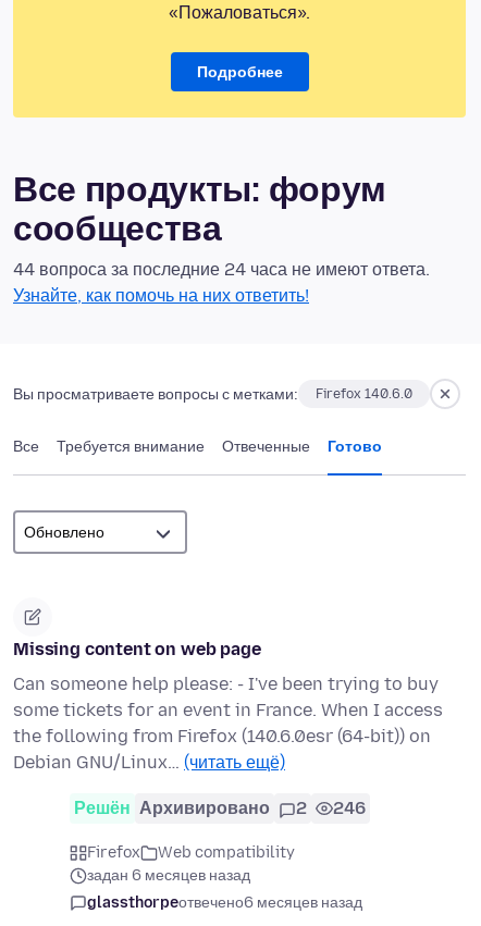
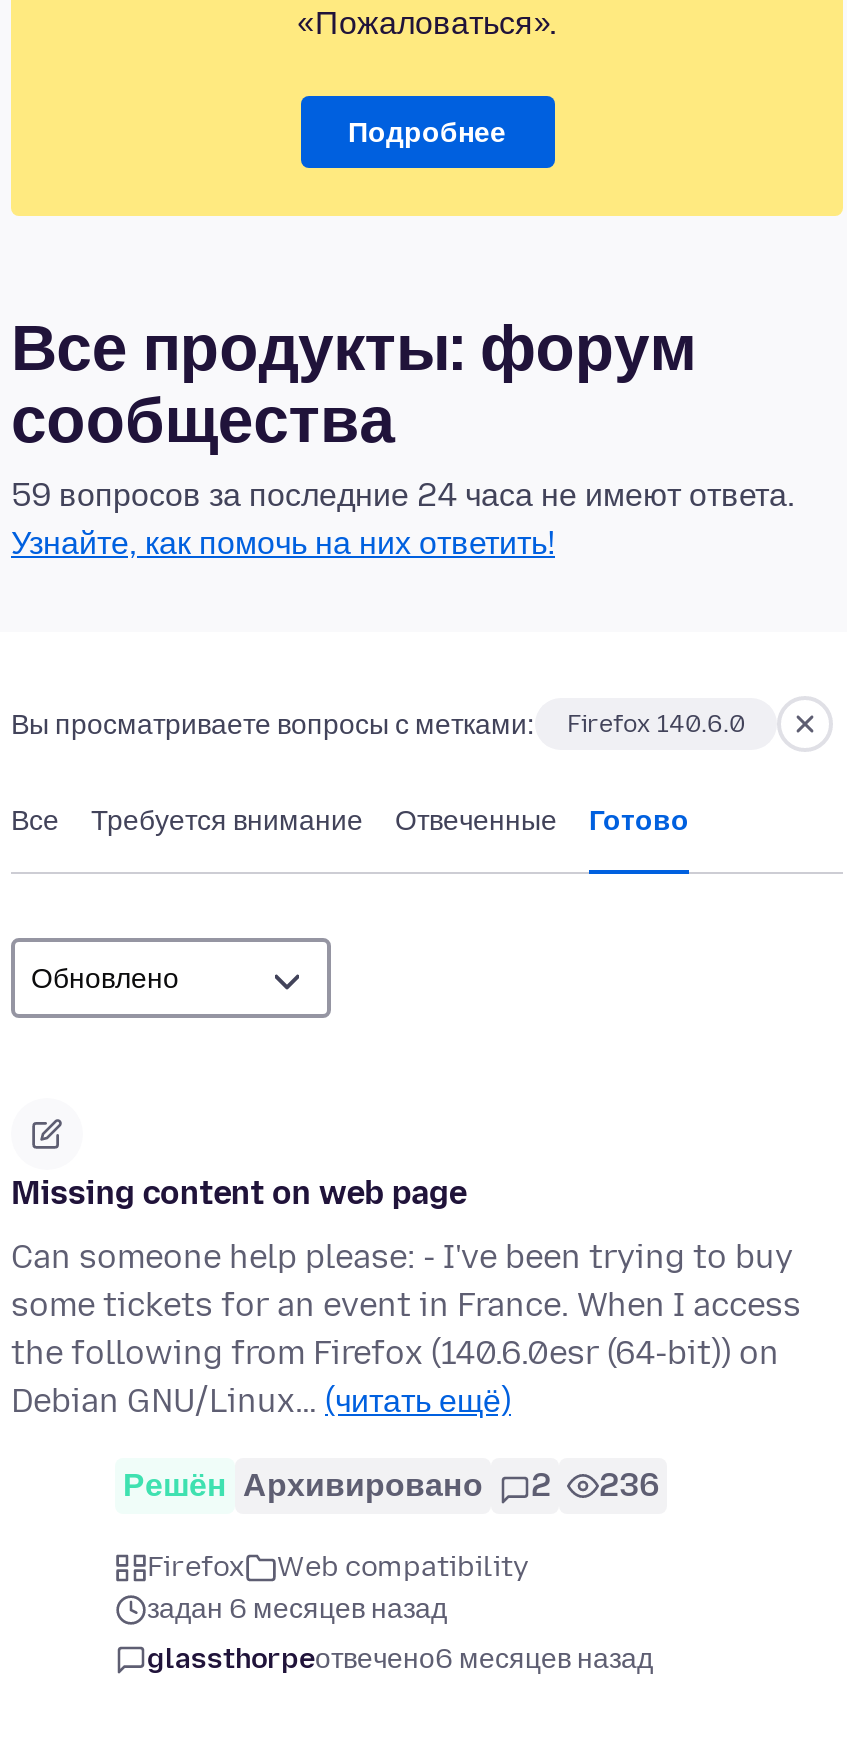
- 44 вопроса за последние 24 часа не имеют ответа.
+ 59 вопросов за последние 24 часа не имеют ответа.

- Решён Архивировано 2 246
+ Решён Архивировано 2 236
